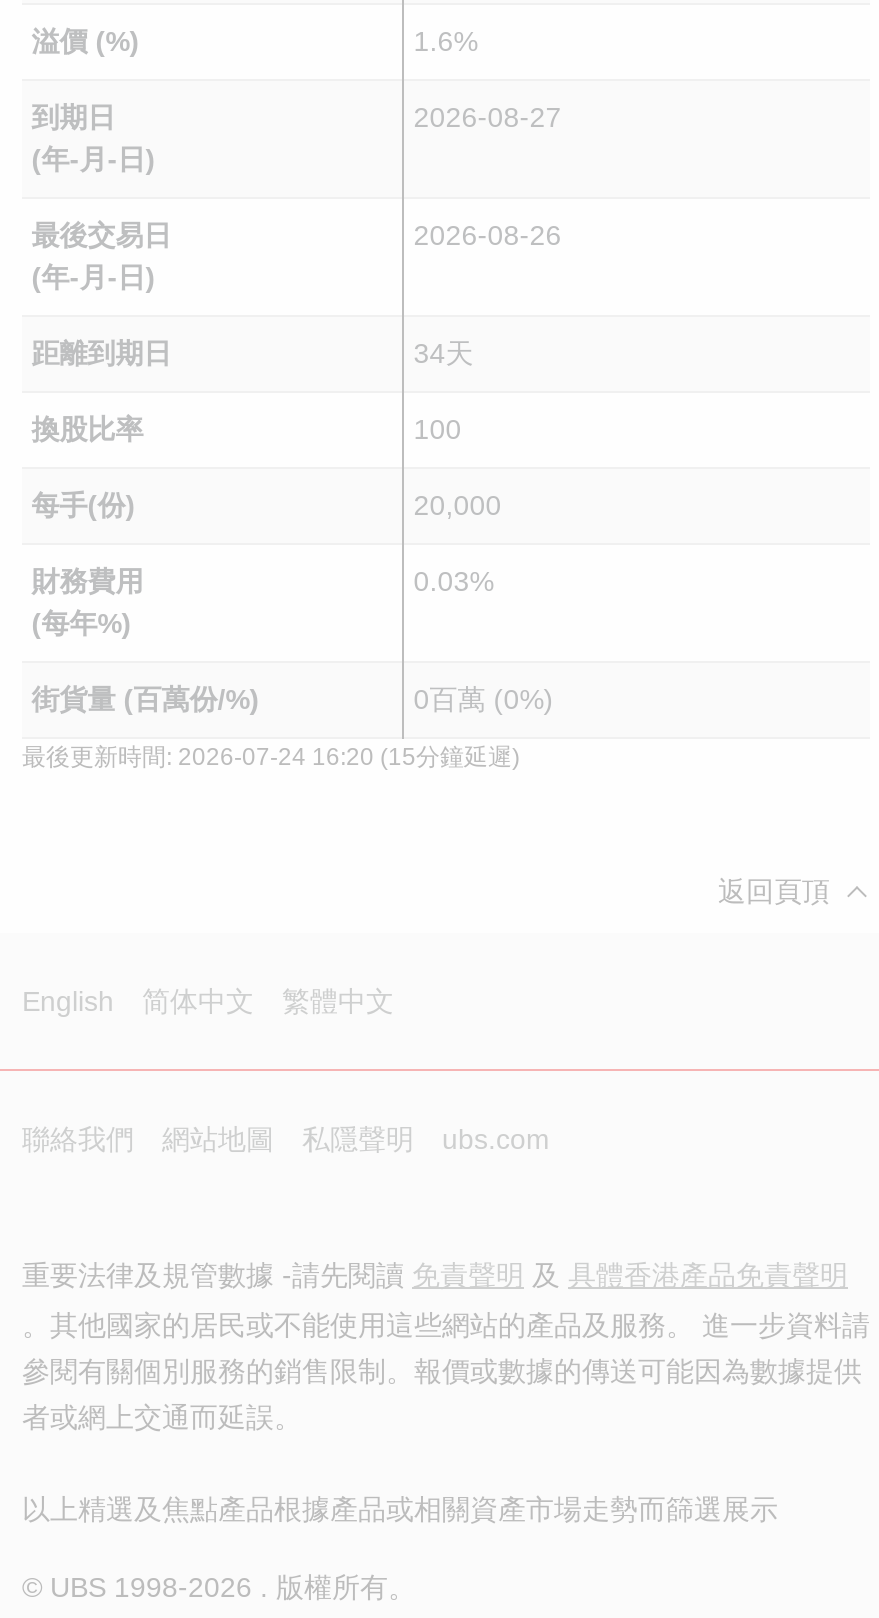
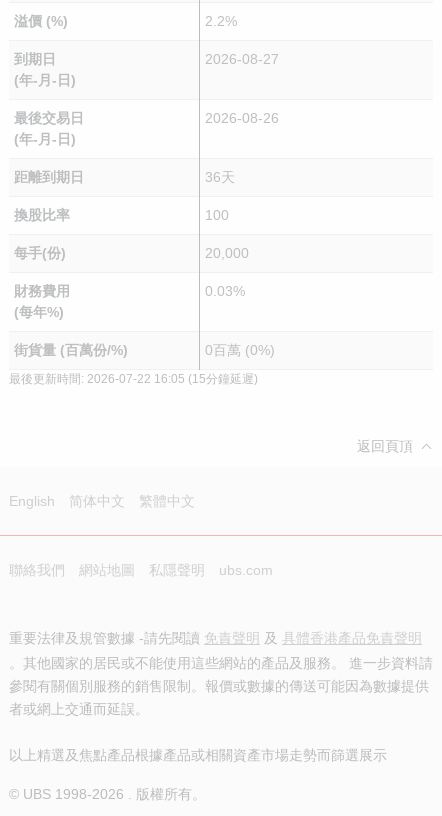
- 1.6%
+ 2.2%

- 34天
+ 36天

- 最後更新時間: 2026-07-24 16:20 (15分鐘延遲)
+ 最後更新時間: 2026-07-22 16:05 (15分鐘延遲)
